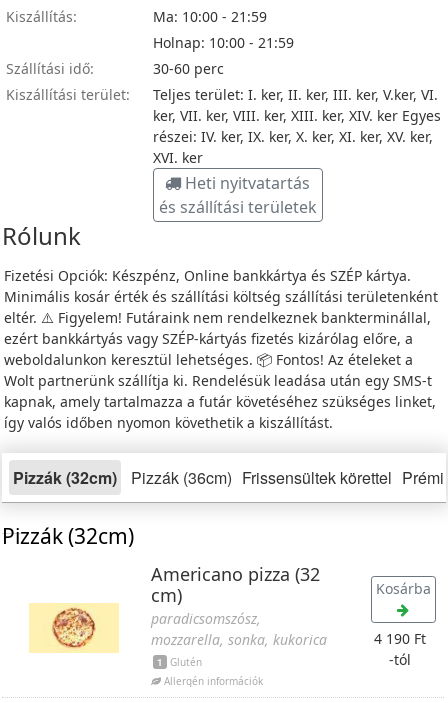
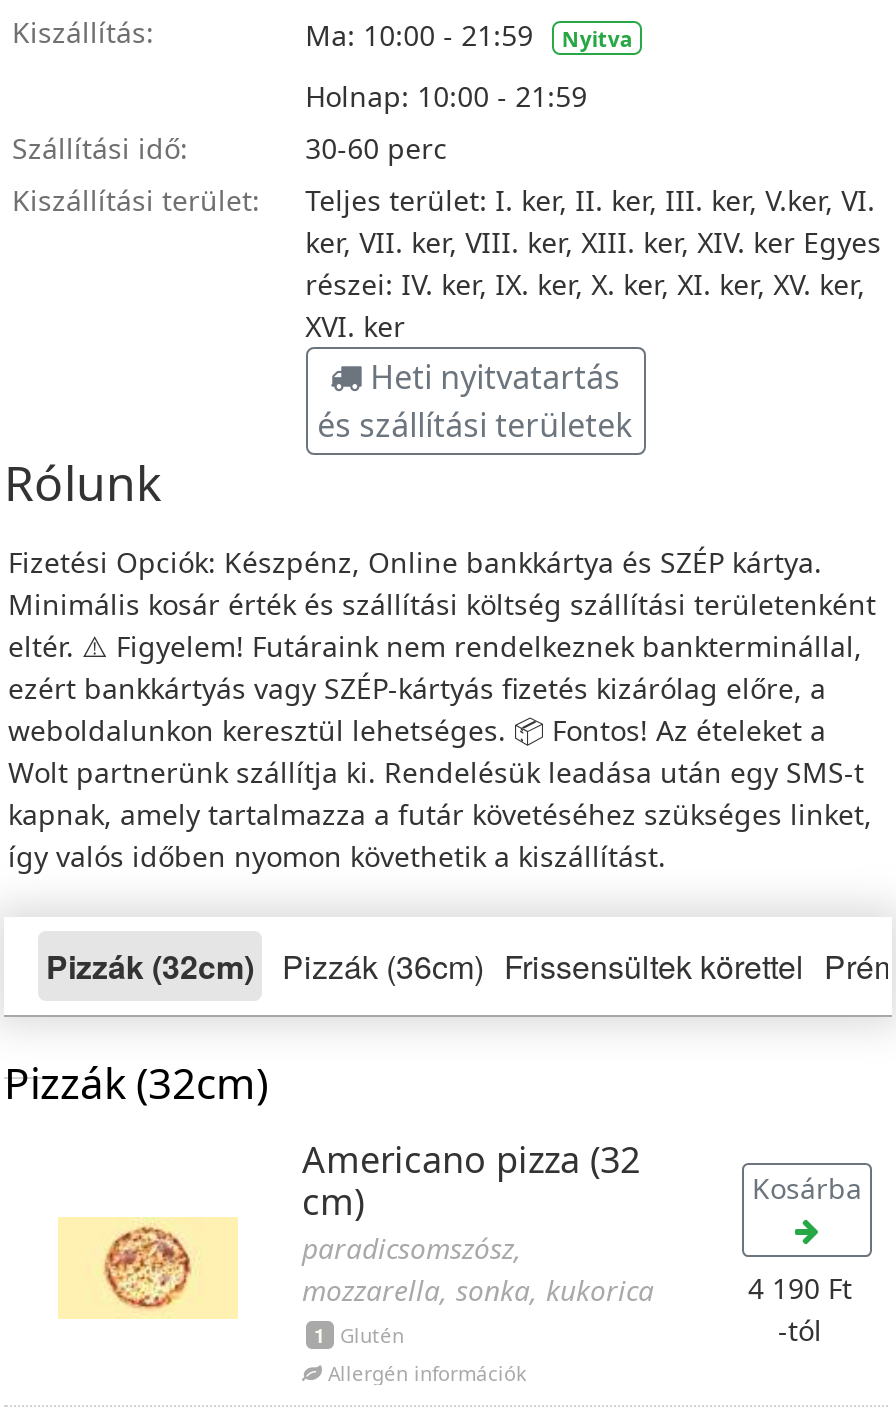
+ Nyitva
